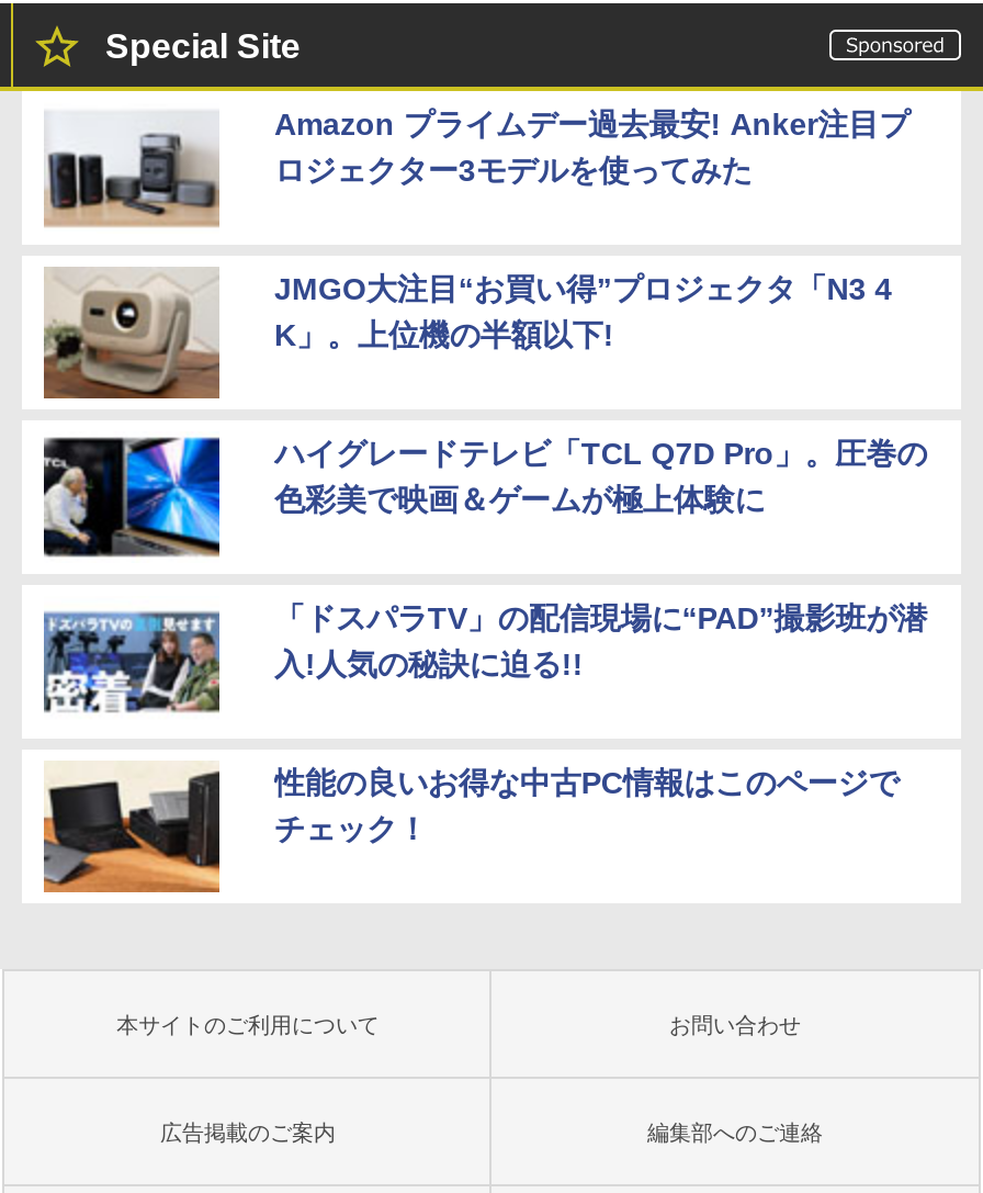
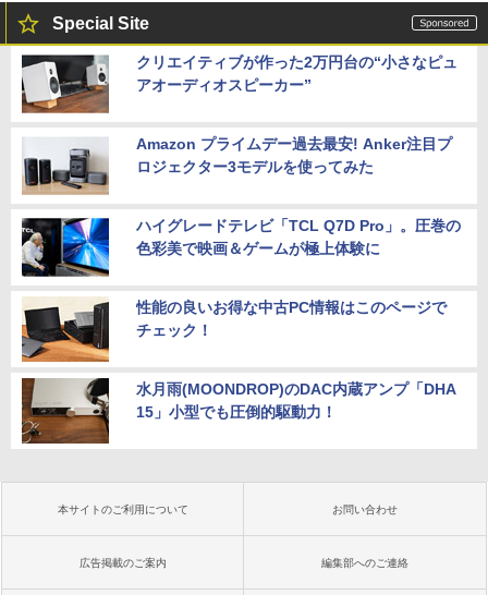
+ [image]
+ クリエイティブが作った2万円台の“小さなピュ
+ アオーディオスピーカー”

moved down: [image] | Amazon プライムデー過去最安! Anker注目プ | ロジェクター3モデルを使ってみた

- [image]
- JMGO大注目“お買い得”プロジェクタ「N3 4
- K」。上位機の半額以下!

- [image]
- 「ドスパラTV」の配信現場に“PAD”撮影班が潜
- 入!人気の秘訣に迫る!!

moved up: [image] | 性能の良いお得な中古PC情報はこのページで | チェック！

+ [image]
+ 水月雨(MOONDROP)のDAC内蔵アンプ「DHA
+ 15」小型でも圧倒的駆動力！
